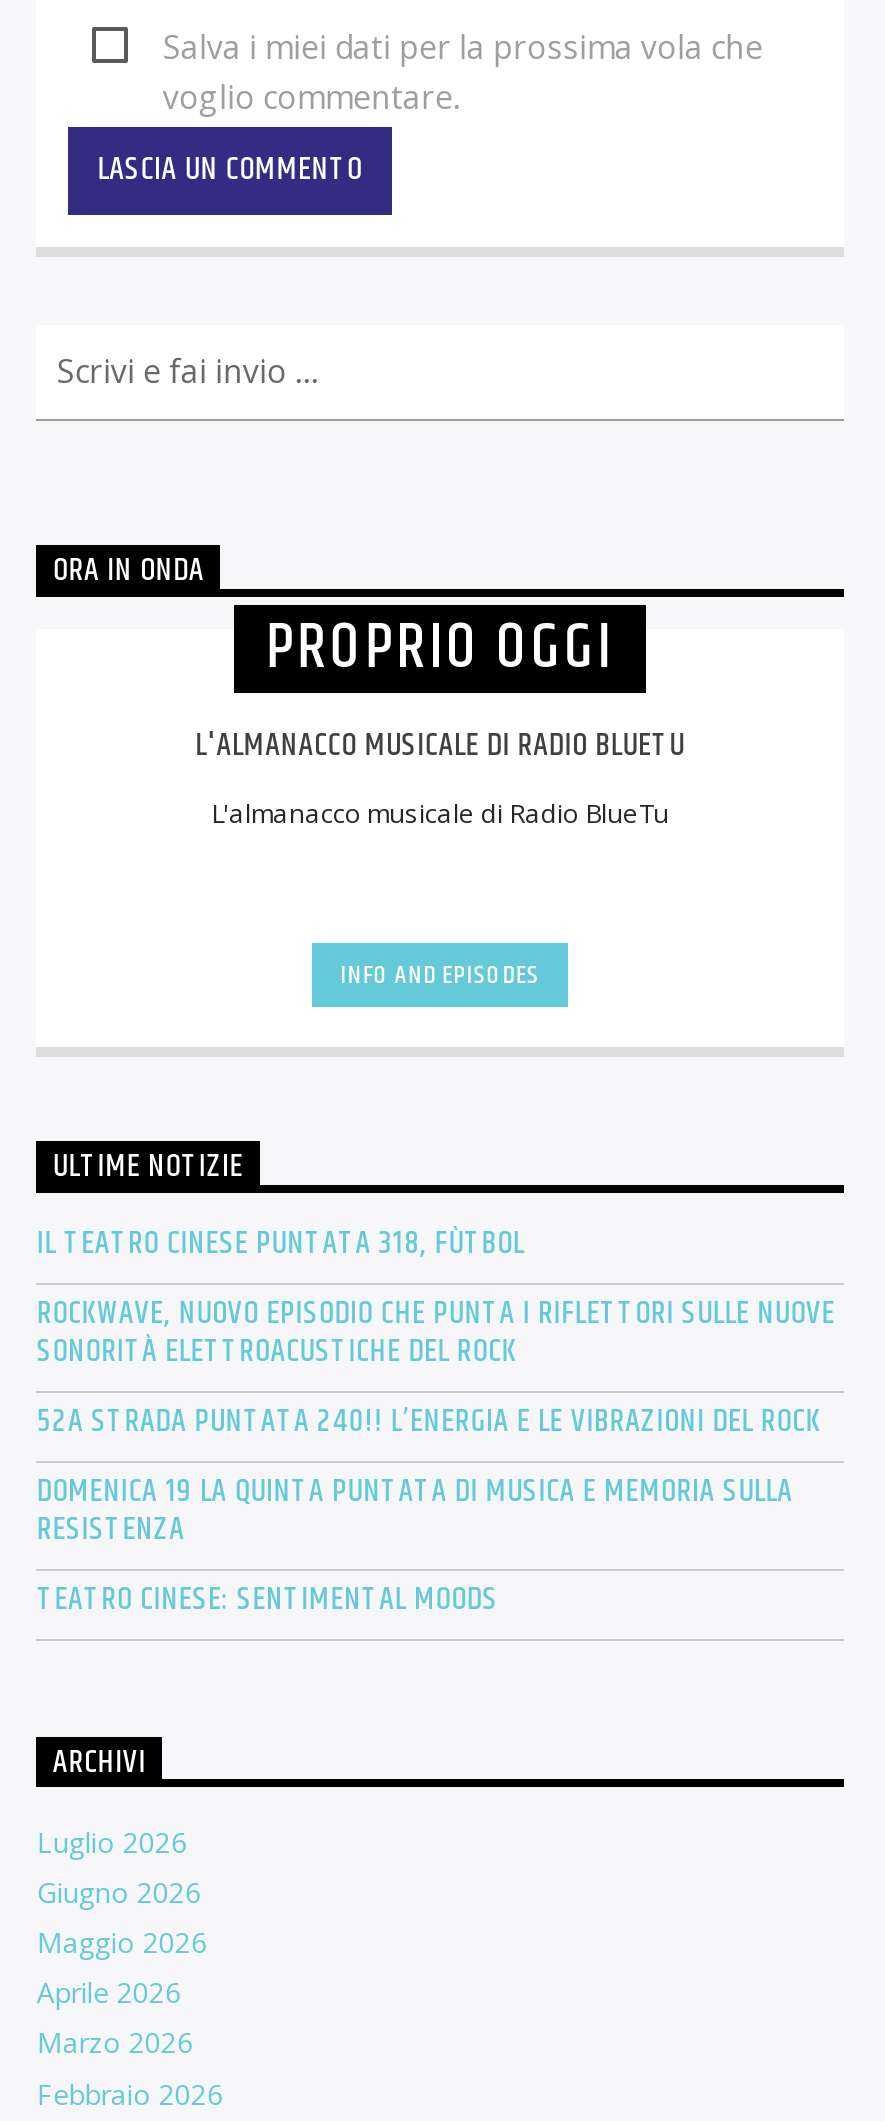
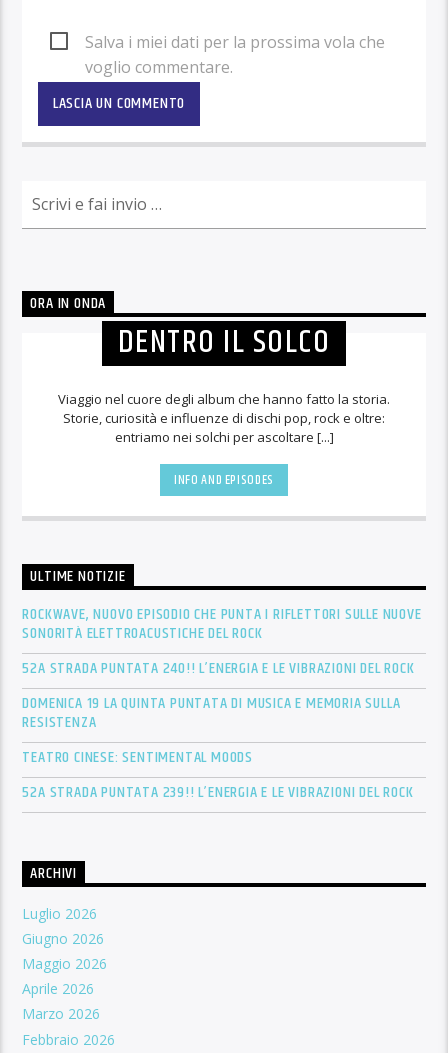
- PROPRIO OGGI
- L'ALMANACCO MUSICALE DI RADIO BLUETU
+ DENTRO IL SOLCO

- L'almanacco musicale di Radio BlueTu
+ Viaggio nel cuore degli album che hanno fatto la storia.
+ Storie, curiosità e influenze di dischi pop, rock e oltre:
+ entriamo nei solchi per ascoltare [...]

- IL TEATRO CINESE PUNTATA 318, FÙTBOL

moved up: ROCKWAVE, NUOVO EPISODIO CHE PUNTA I RIFLETTORI SULLE NUOVE | SONORITÀ ELETTROACUSTICHE DEL ROCK | 52A STRADA PUNTATA 240!! L’ENERGIA E LE VIBRAZIONI DEL ROCK | DOMENICA 19 LA QUINTA PUNTATA DI MUSICA E MEMORIA SULLA | RESISTENZA | TEATRO CINESE: SENTIMENTAL MOODS

+ 52A STRADA PUNTATA 239!! L’ENERGIA E LE VIBRAZIONI DEL ROCK
